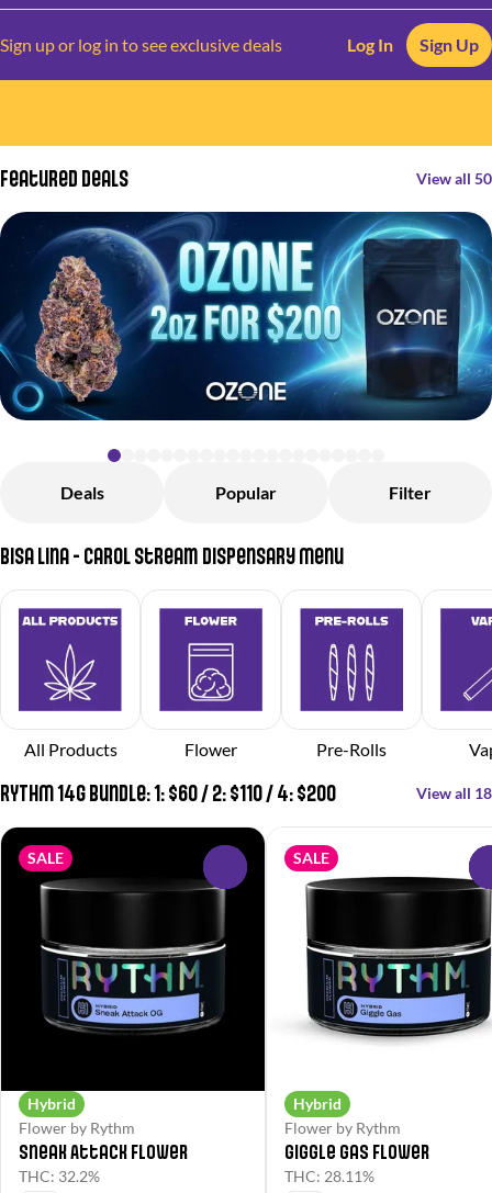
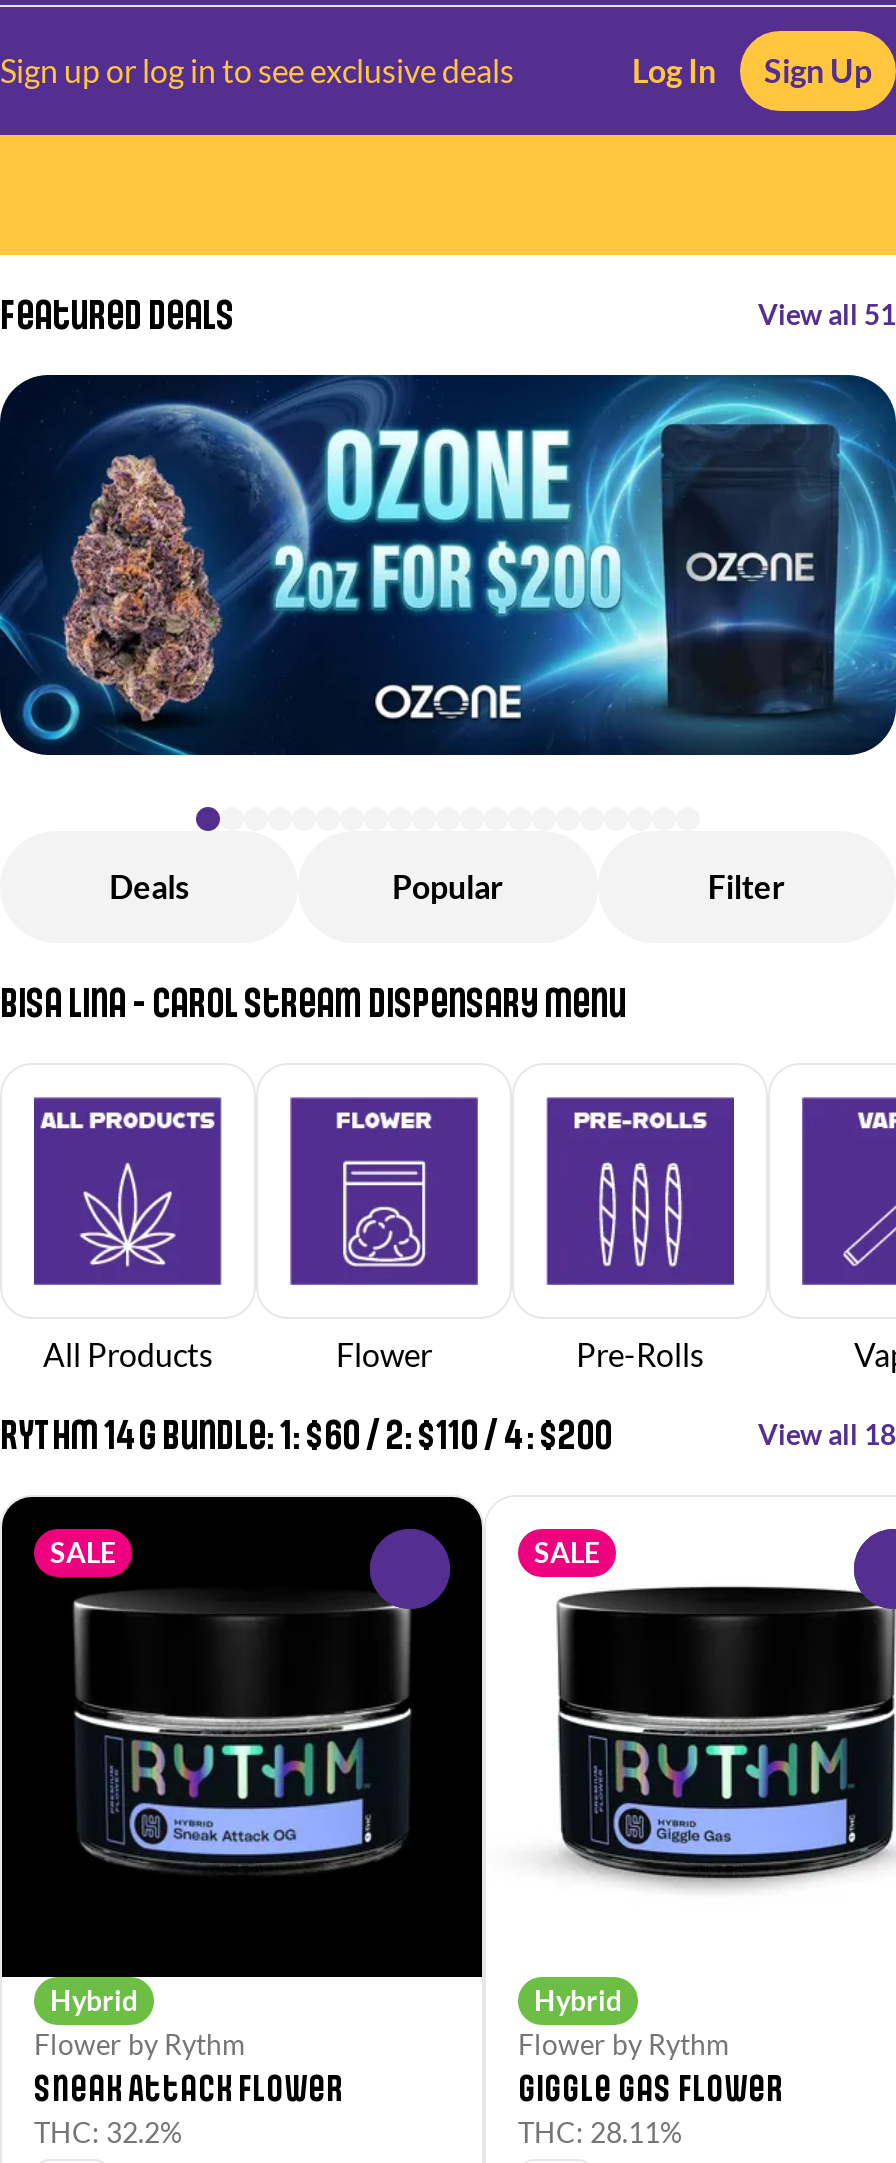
- View all 50
+ View all 51
